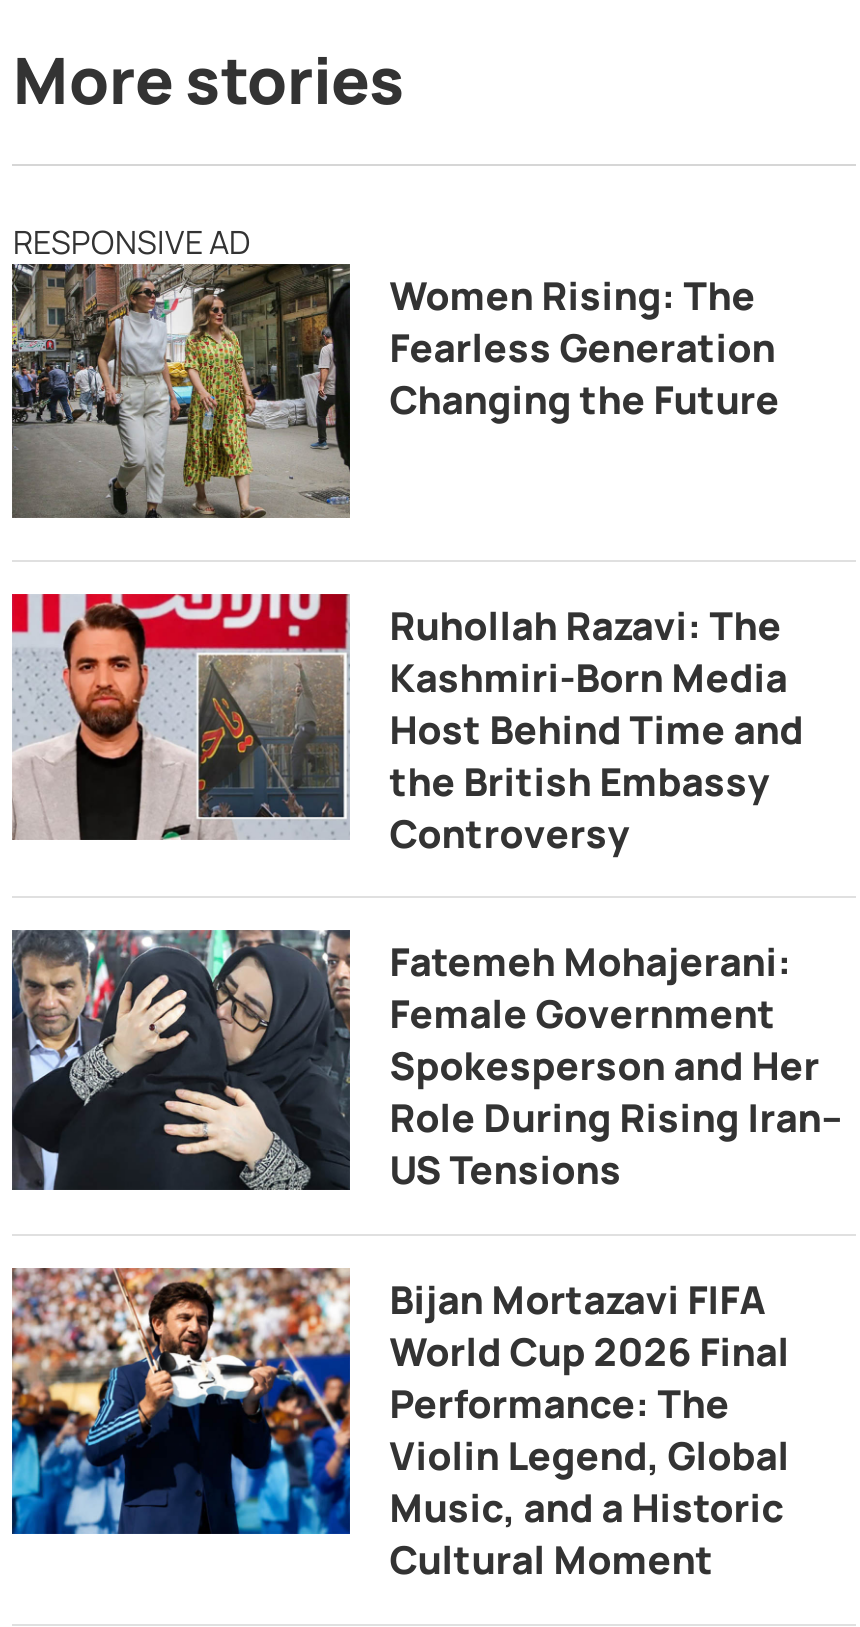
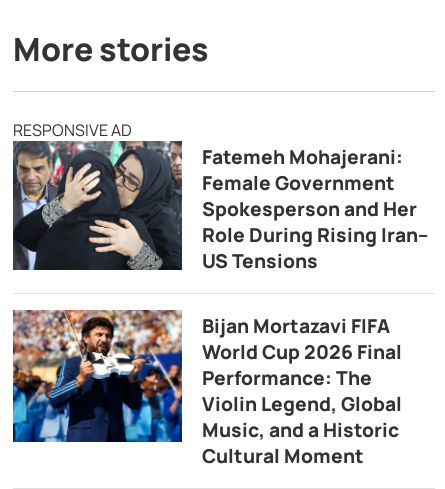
- [image]
- Women Rising: The
- Fearless Generation
- Changing the Future

- [image]
- Ruhollah Razavi: The
- Kashmiri-Born Media
- Host Behind Time and
- the British Embassy
- Controversy
